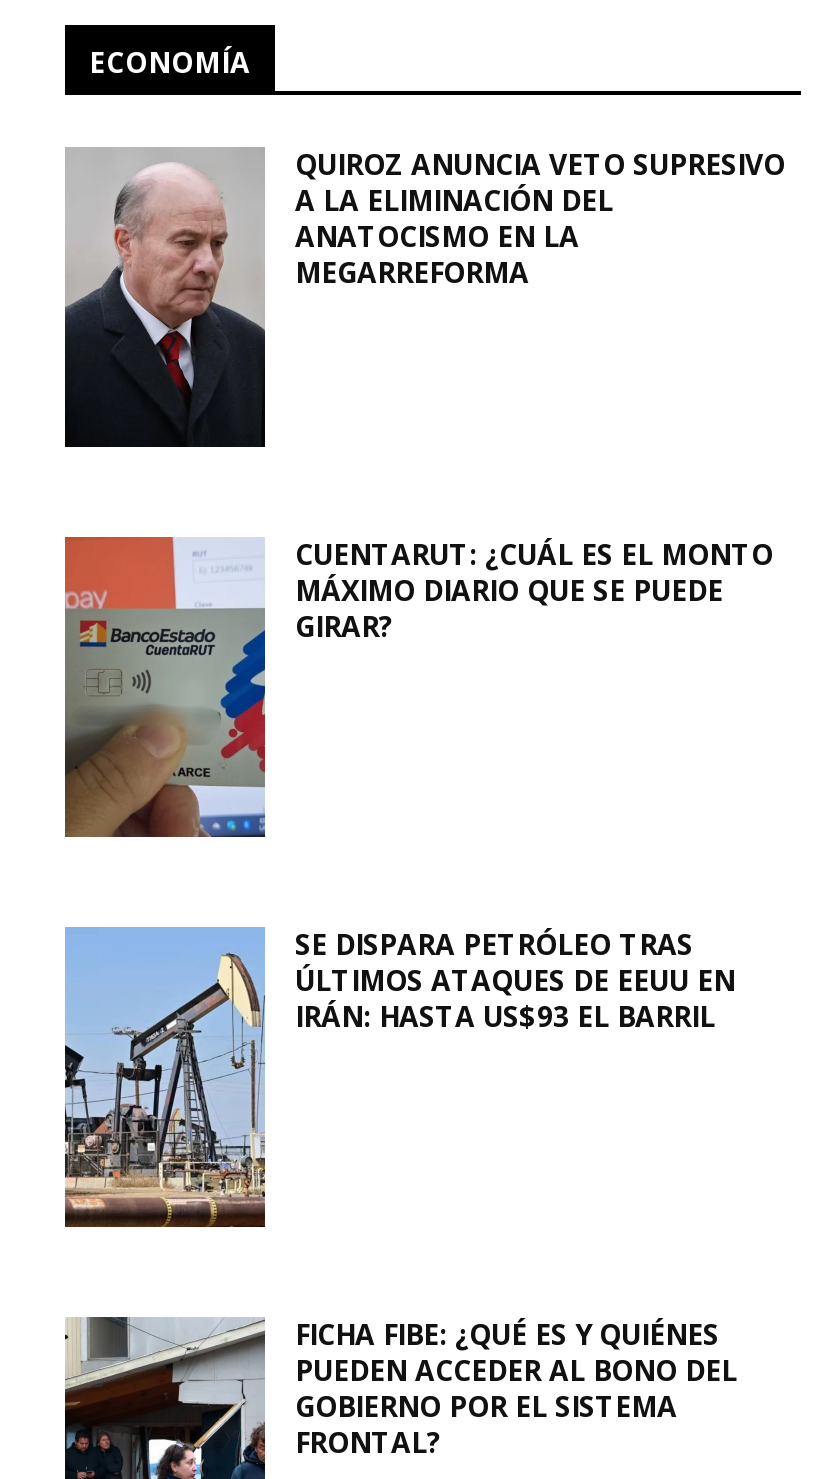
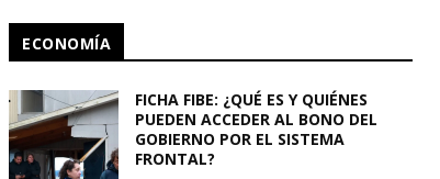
- [image]
- QUIROZ ANUNCIA VETO SUPRESIVO
- A LA ELIMINACIÓN DEL
- ANATOCISMO EN LA
- MEGARREFORMA

- [image]
- CUENTARUT: ¿CUÁL ES EL MONTO
- MÁXIMO DIARIO QUE SE PUEDE
- GIRAR?

- [image]
- SE DISPARA PETRÓLEO TRAS
- ÚLTIMOS ATAQUES DE EEUU EN
- IRÁN: HASTA US$93 EL BARRIL
